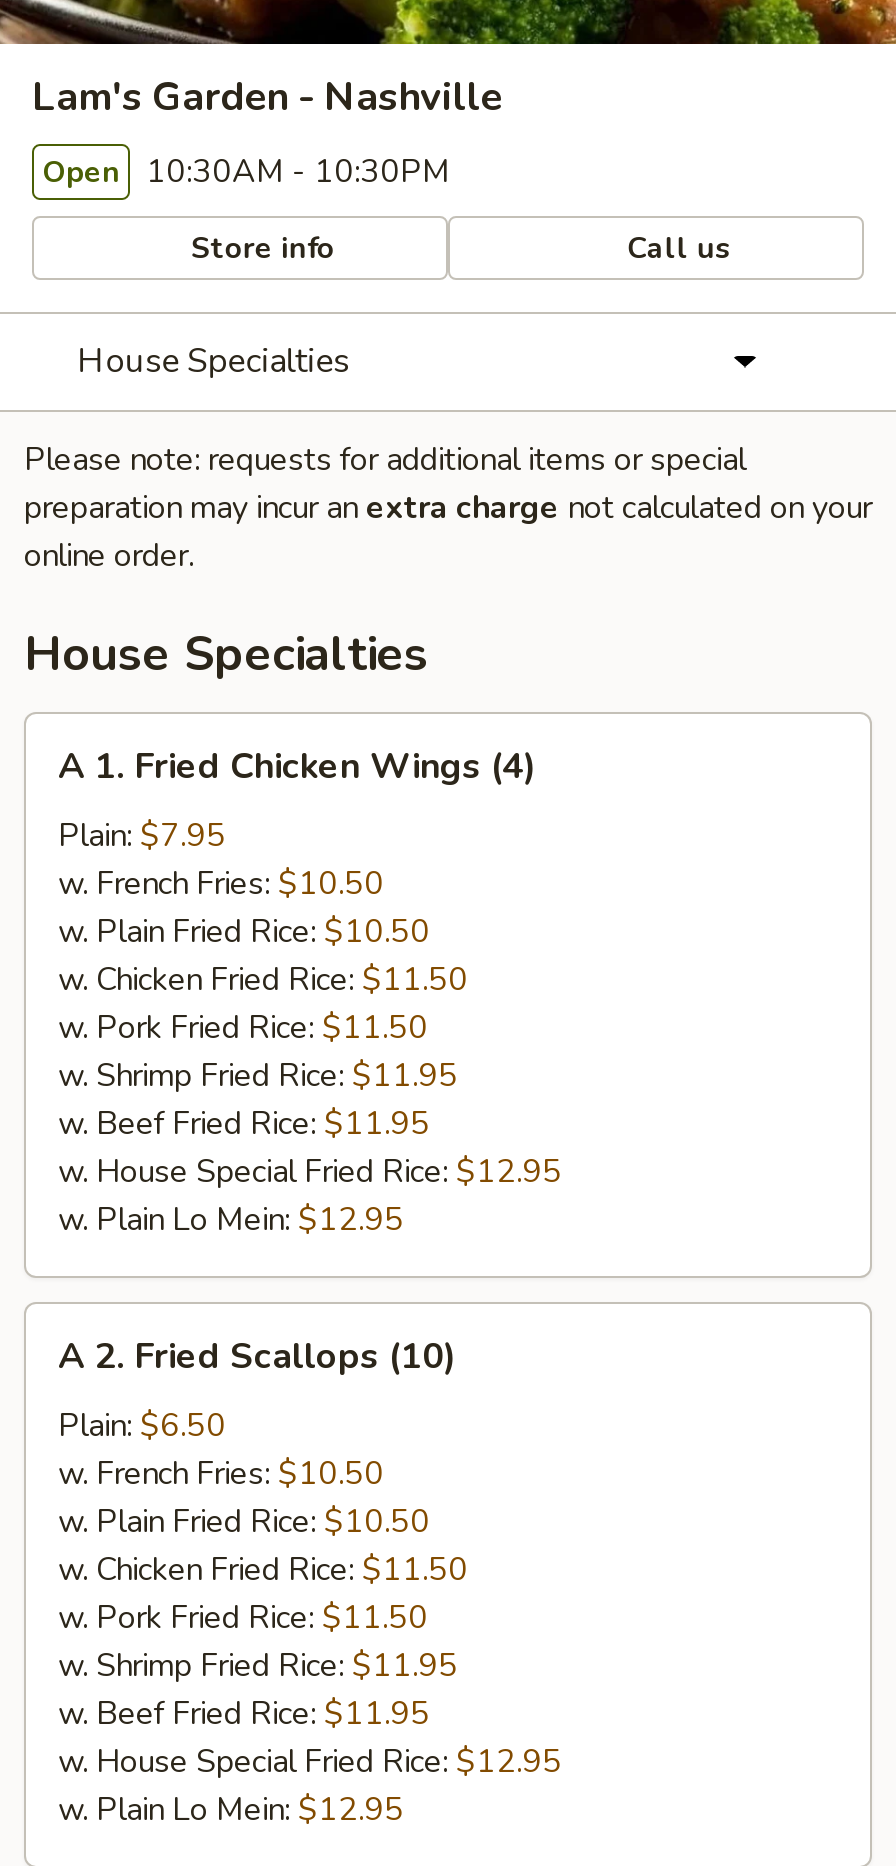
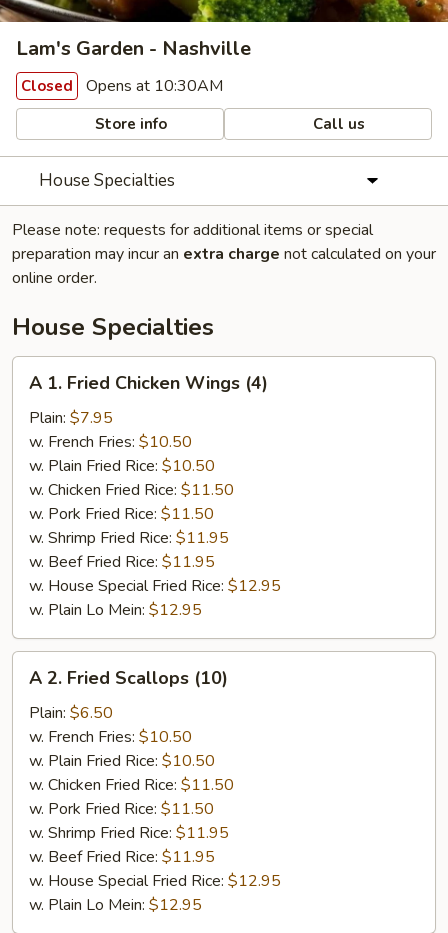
- Open 10:30AM - 10:30PM
+ Closed Opens at 10:30AM
